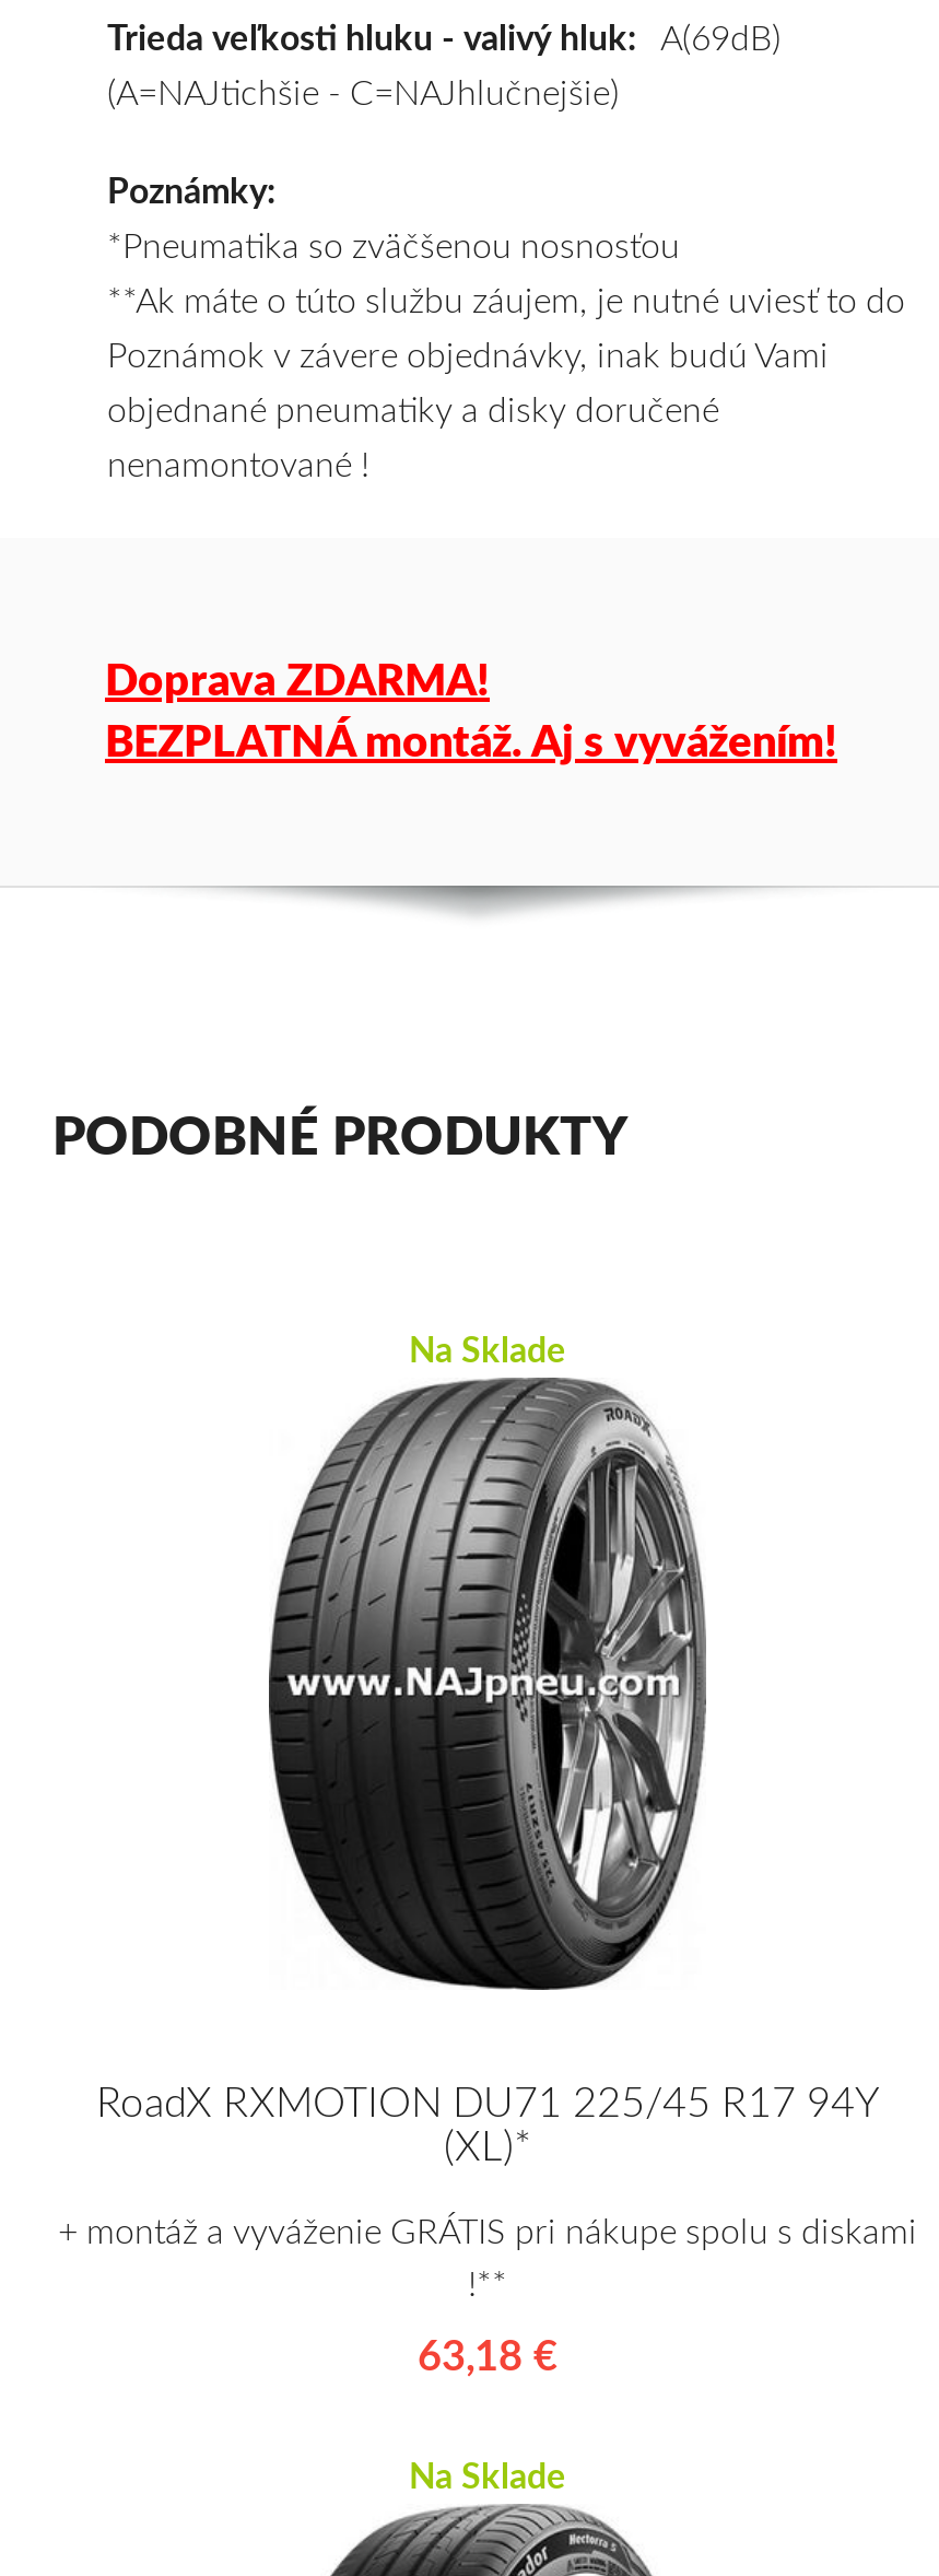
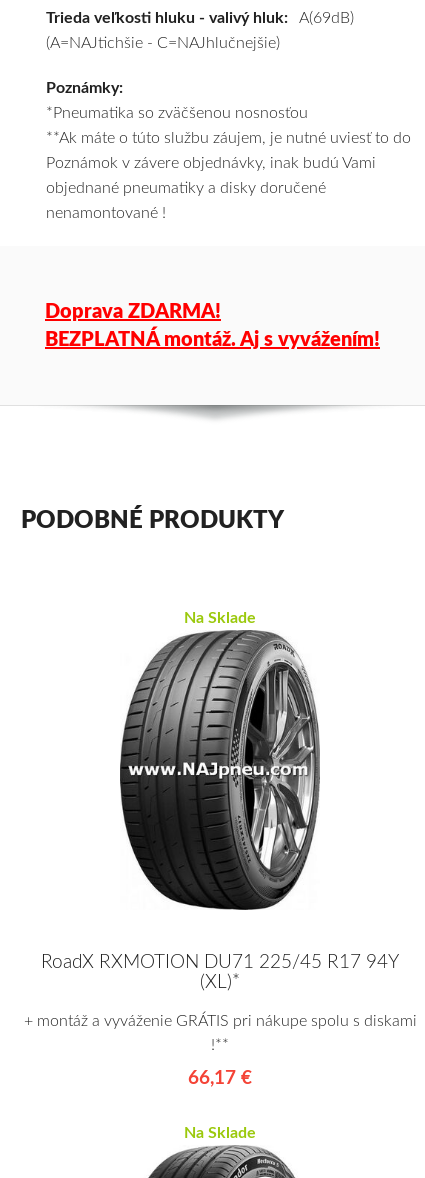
- 63,18 €
+ 66,17 €
